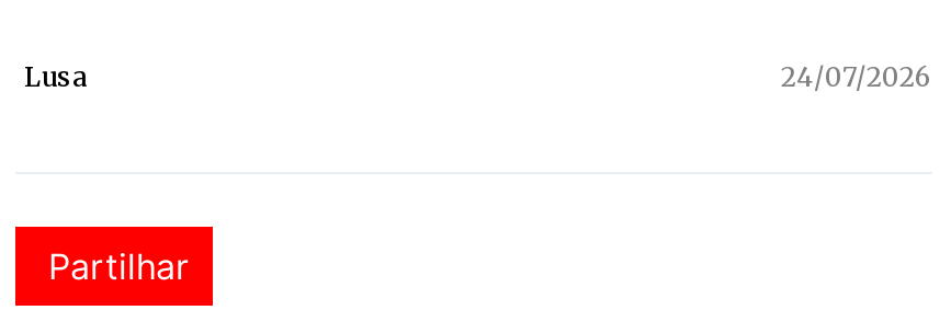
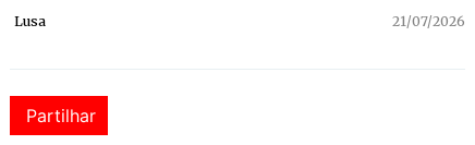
- 24/07/2026
+ 21/07/2026
